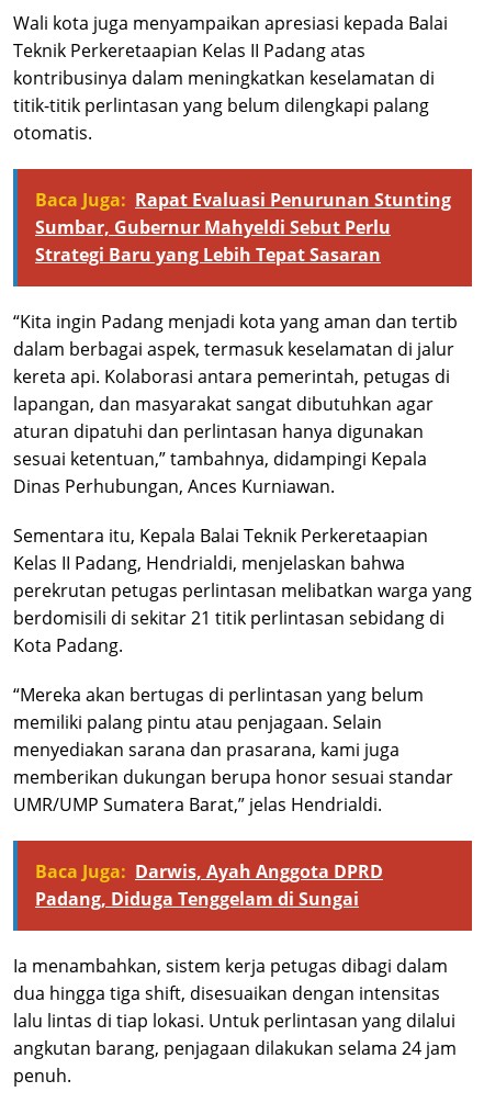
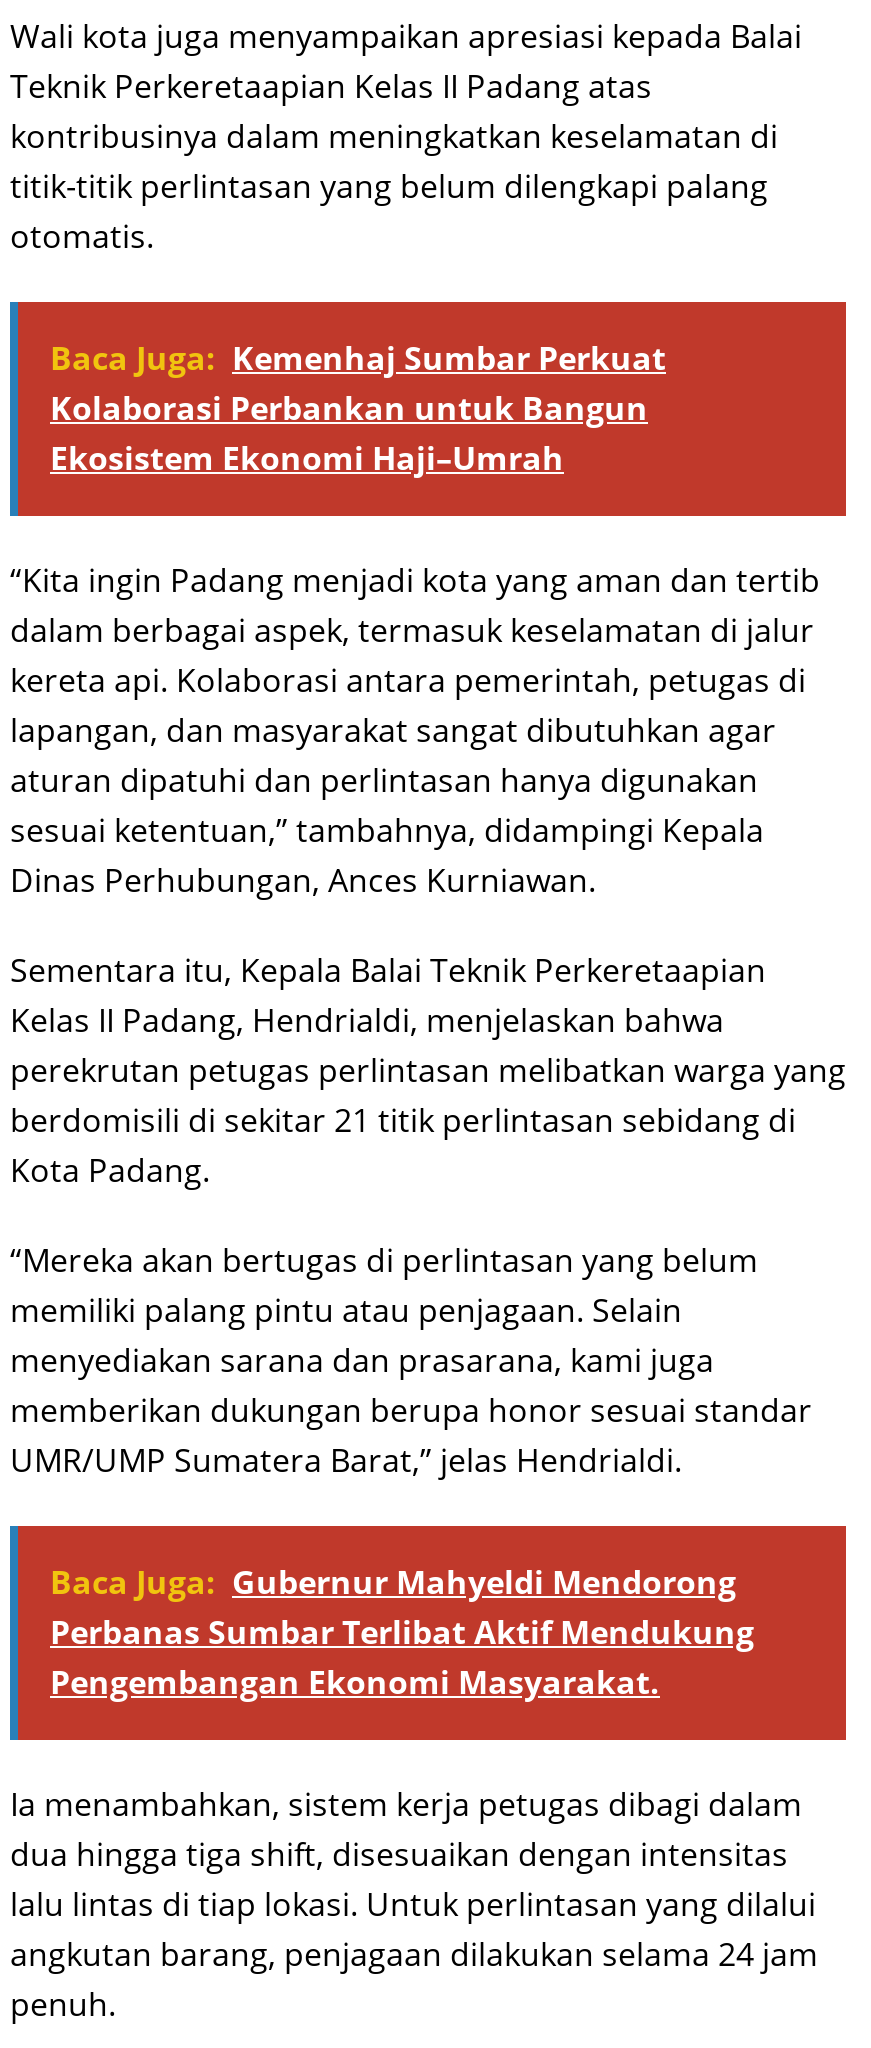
- Baca Juga: Rapat Evaluasi Penurunan Stunting
- Sumbar, Gubernur Mahyeldi Sebut Perlu
- Strategi Baru yang Lebih Tepat Sasaran
+ Baca Juga: Kemenhaj Sumbar Perkuat
+ Kolaborasi Perbankan untuk Bangun
+ Ekosistem Ekonomi Haji–Umrah

- Baca Juga: Darwis, Ayah Anggota DPRD
- Padang, Diduga Tenggelam di Sungai
+ Baca Juga: Gubernur Mahyeldi Mendorong
+ Perbanas Sumbar Terlibat Aktif Mendukung
+ Pengembangan Ekonomi Masyarakat.
